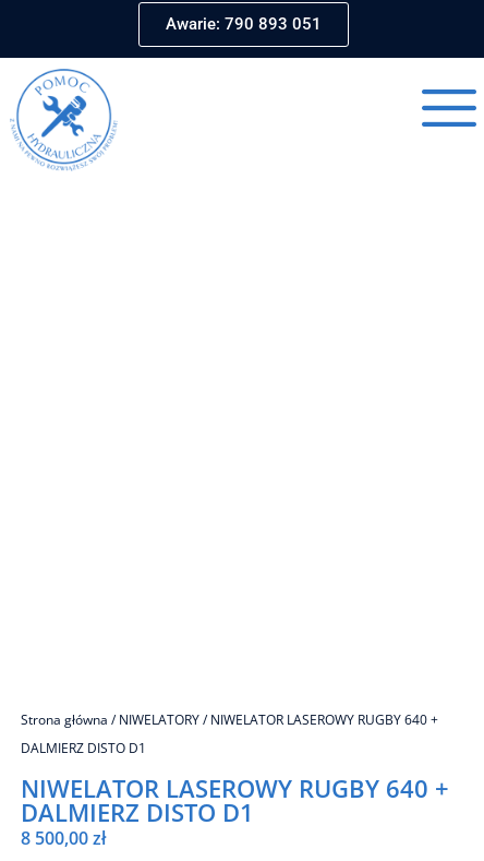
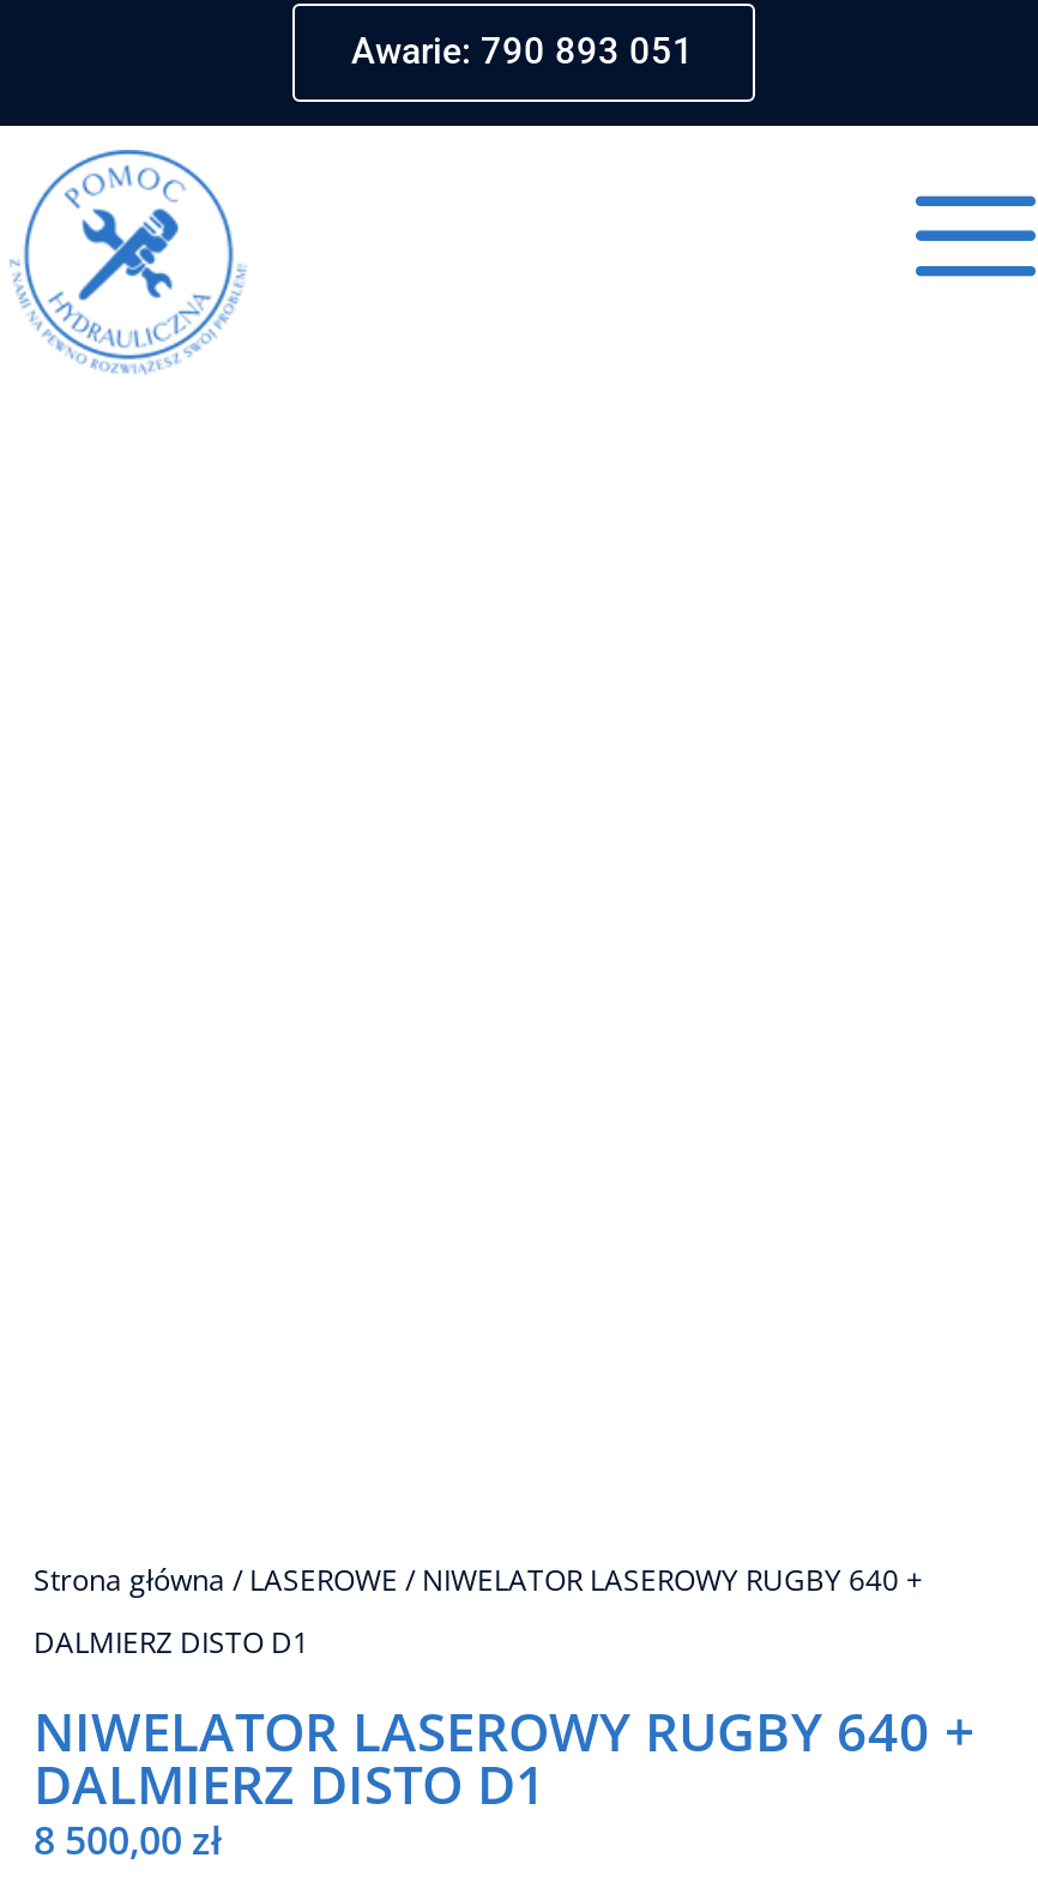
- Strona główna / NIWELATORY / NIWELATOR LASEROWY RUGBY 640 +
+ Strona główna / LASEROWE / NIWELATOR LASEROWY RUGBY 640 +
